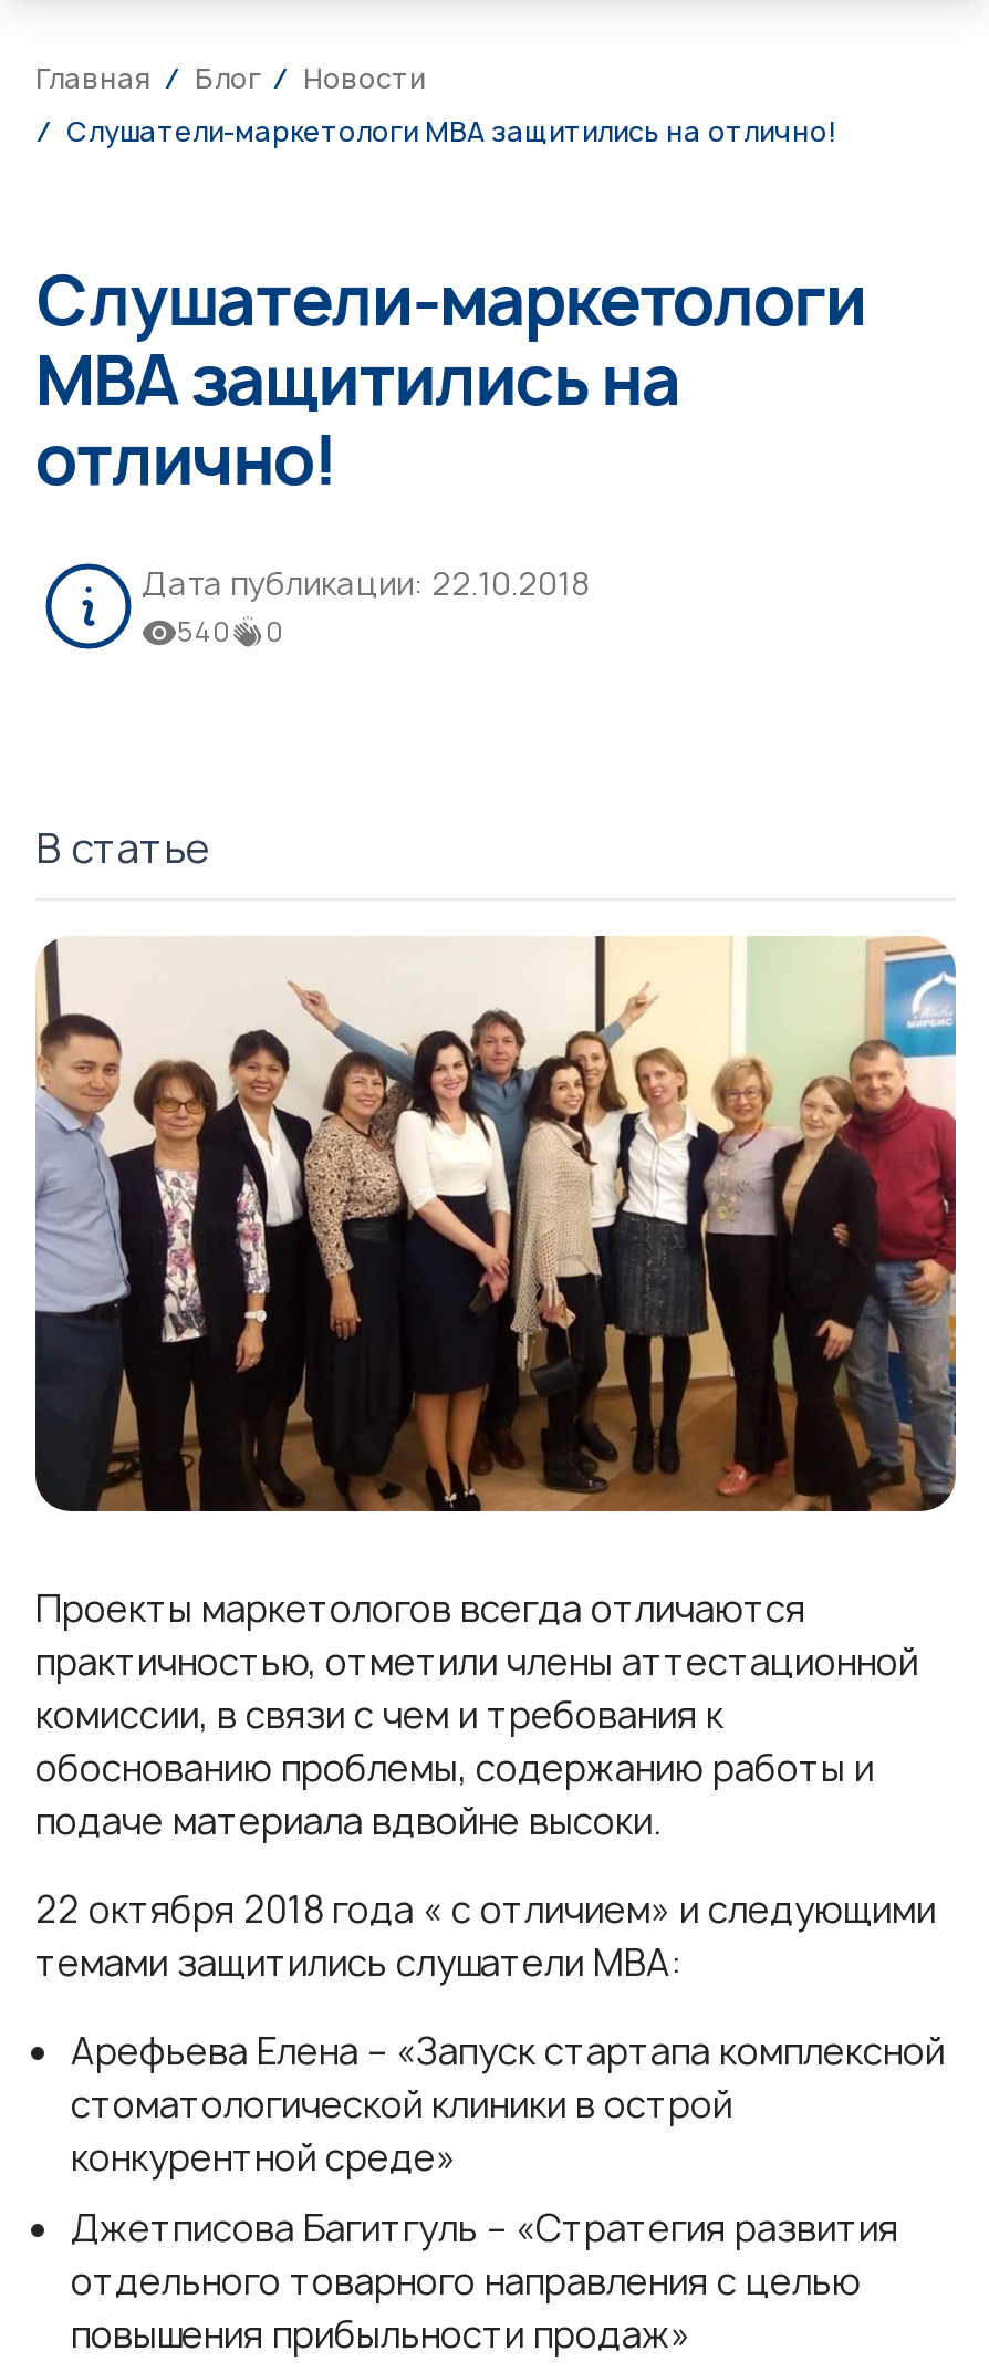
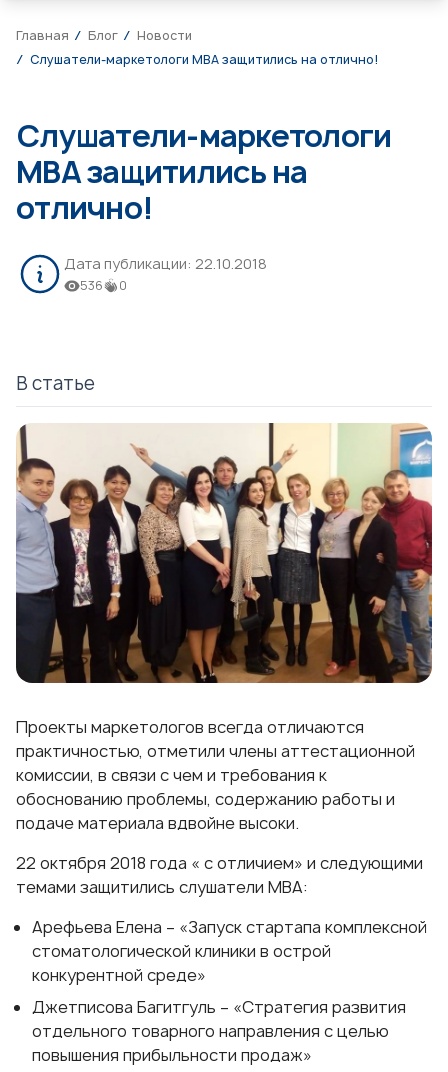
- 540 0
+ 536 0
